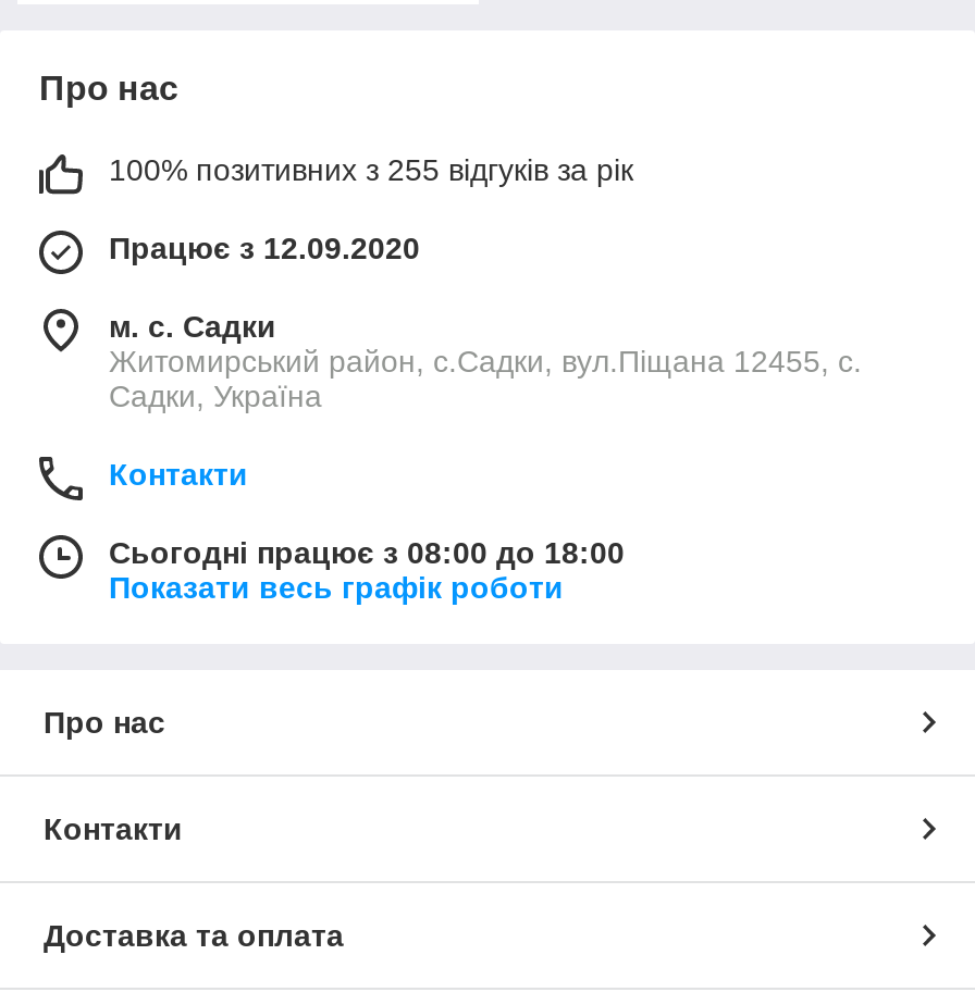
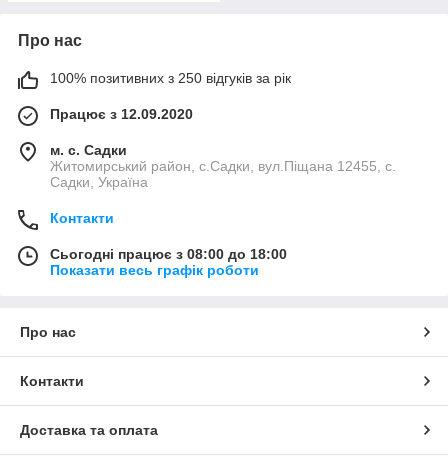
- 100% позитивних з 255 відгуків за рік
+ 100% позитивних з 250 відгуків за рік
